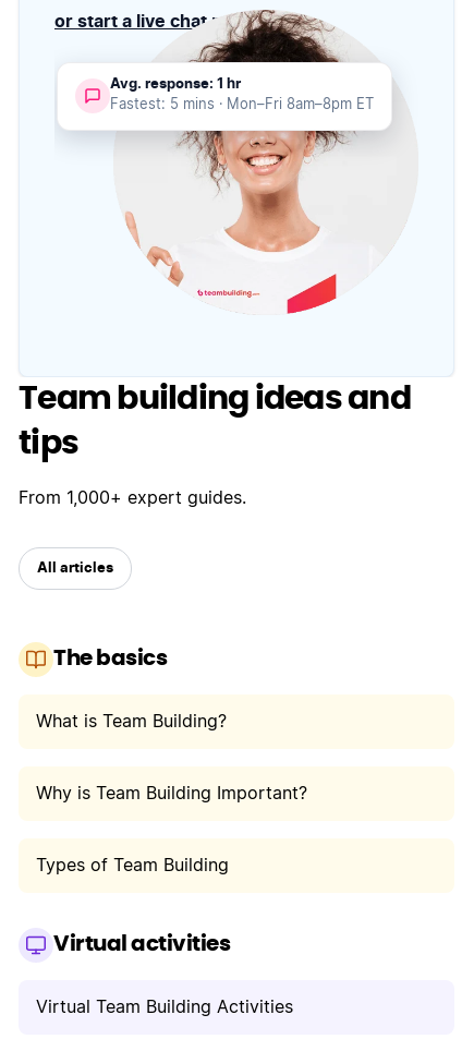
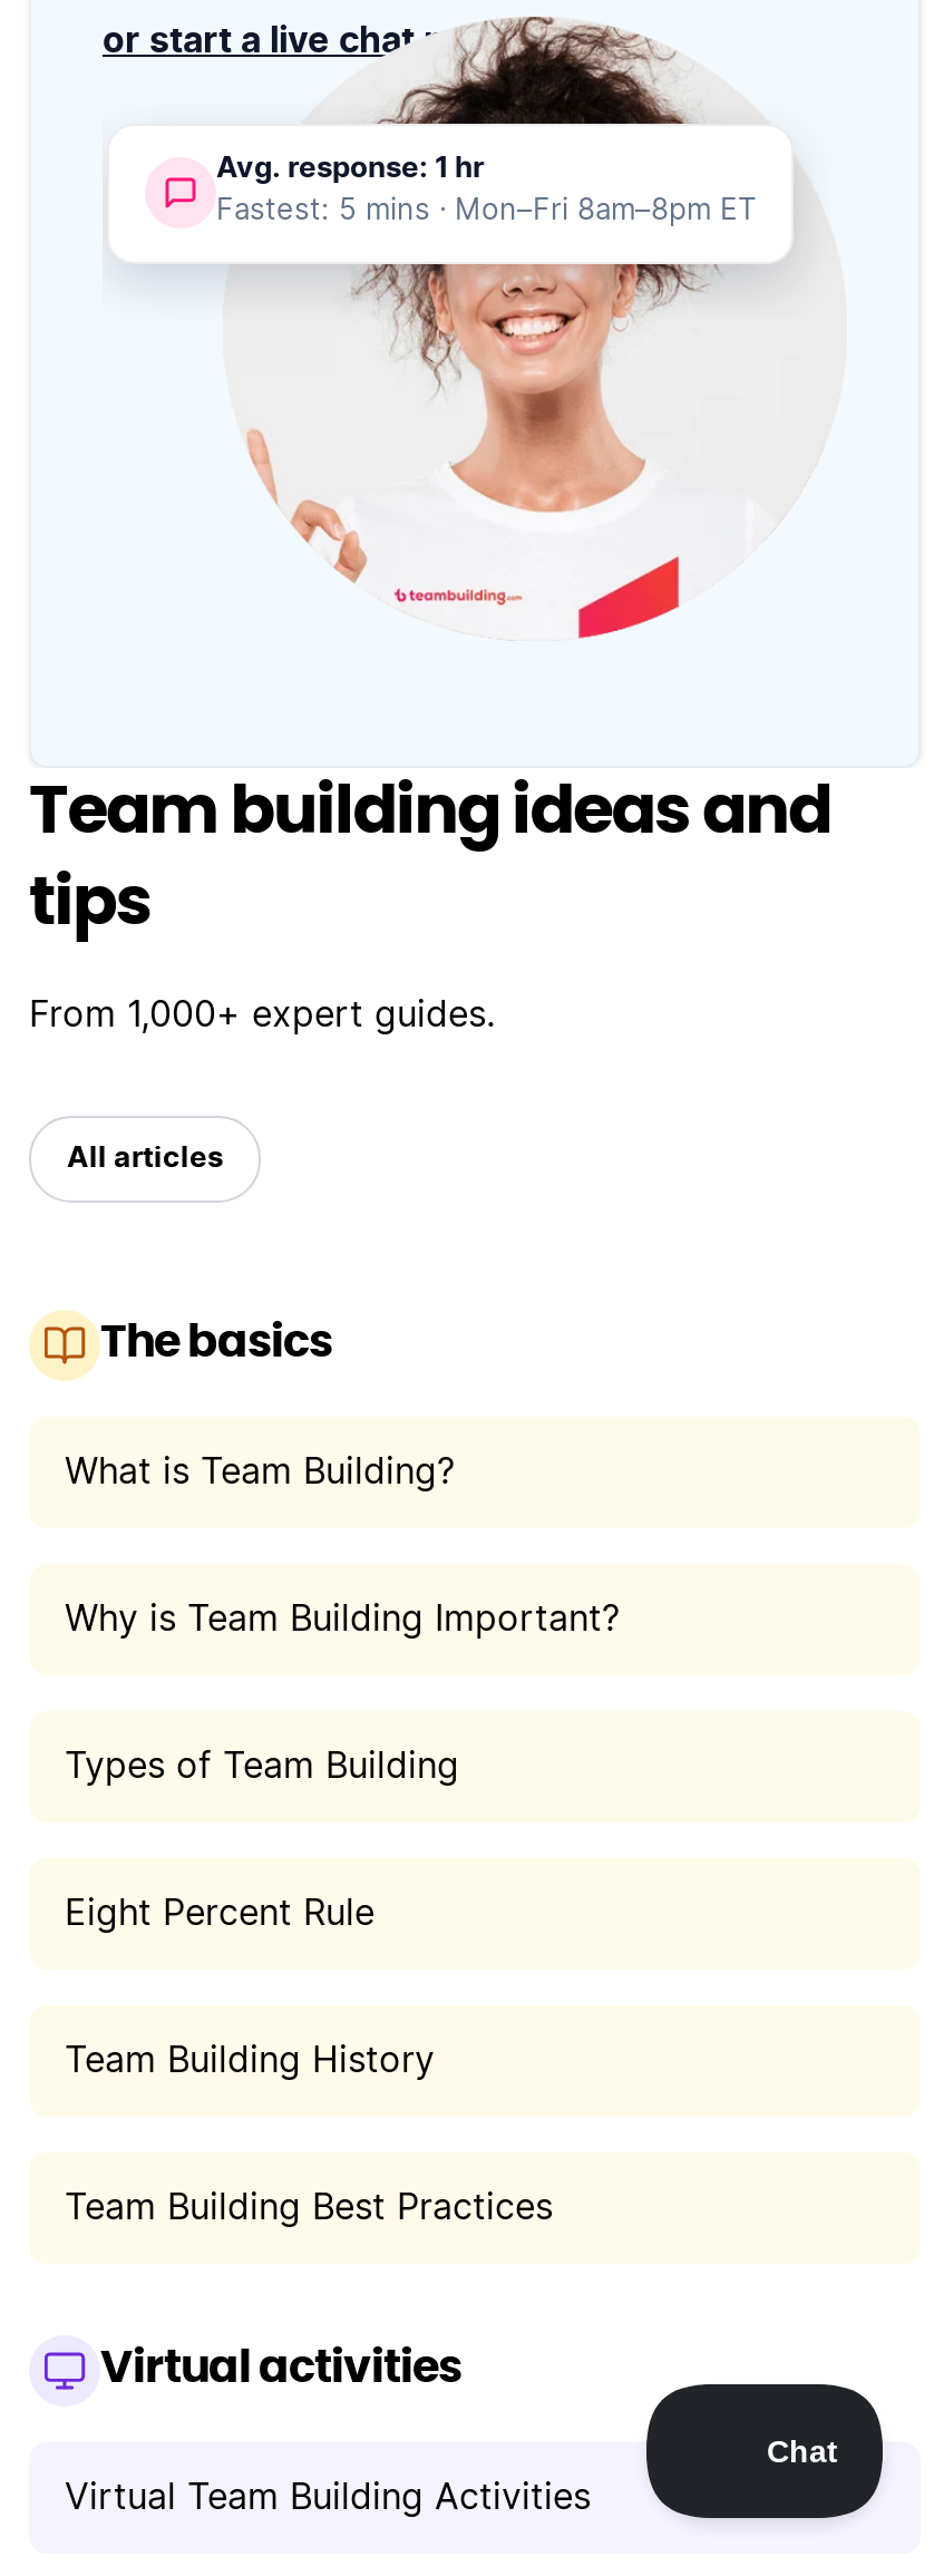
+ Eight Percent Rule

+ Team Building History

+ Team Building Best Practices

+ [image]
